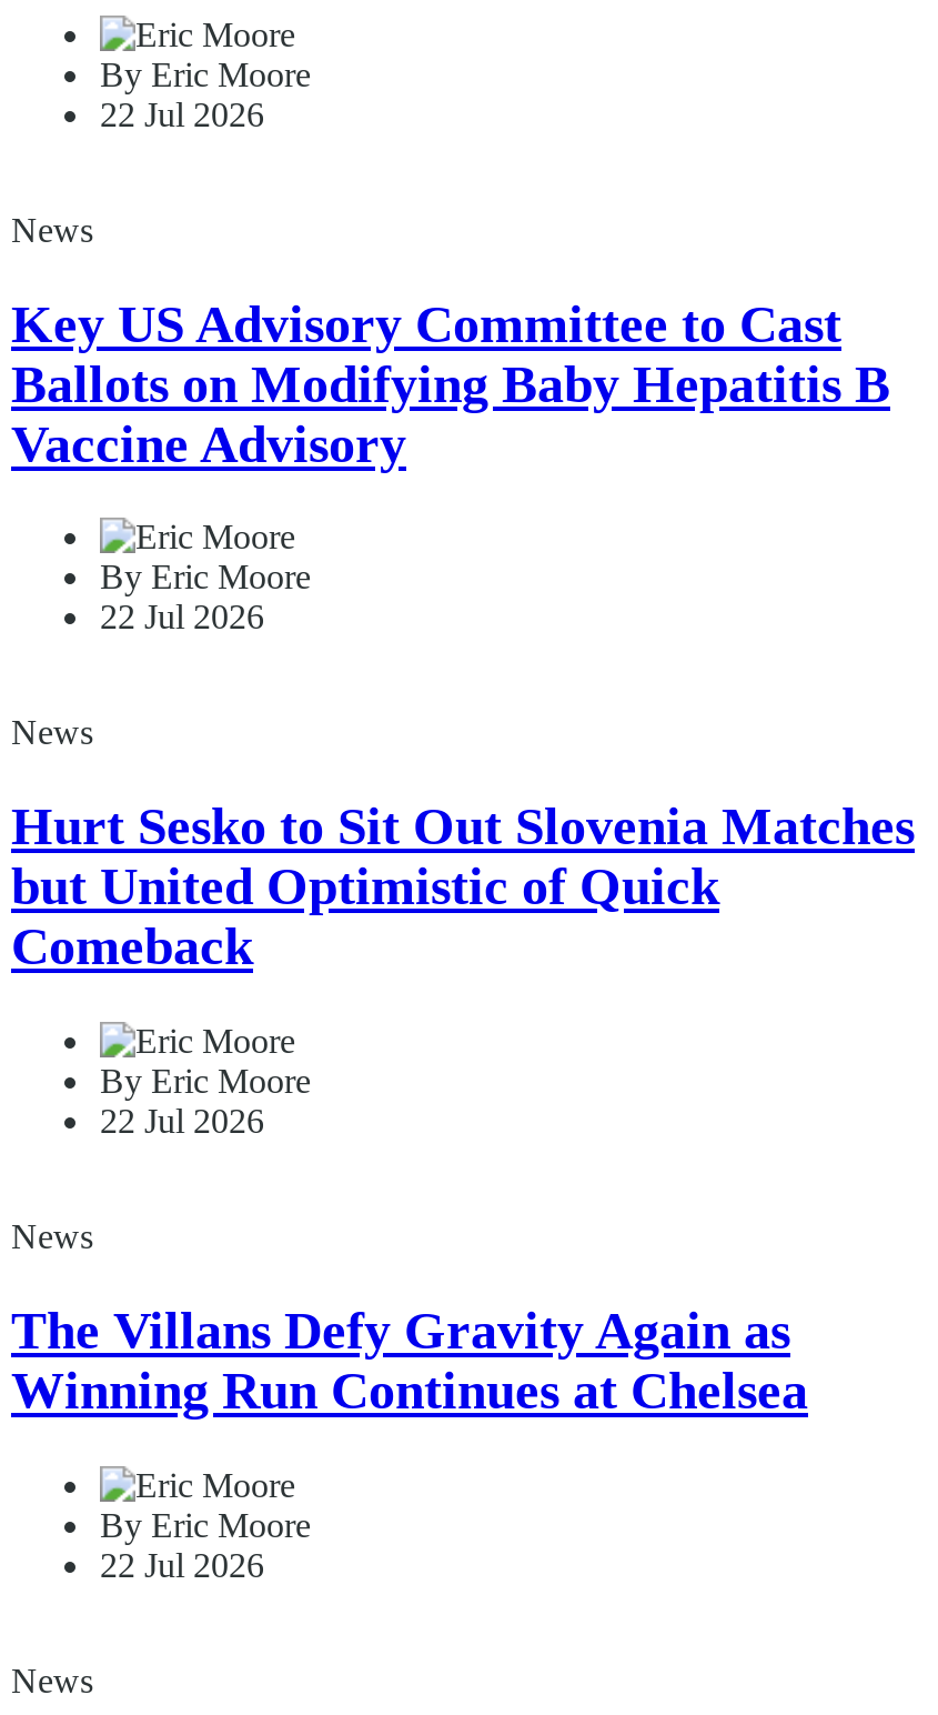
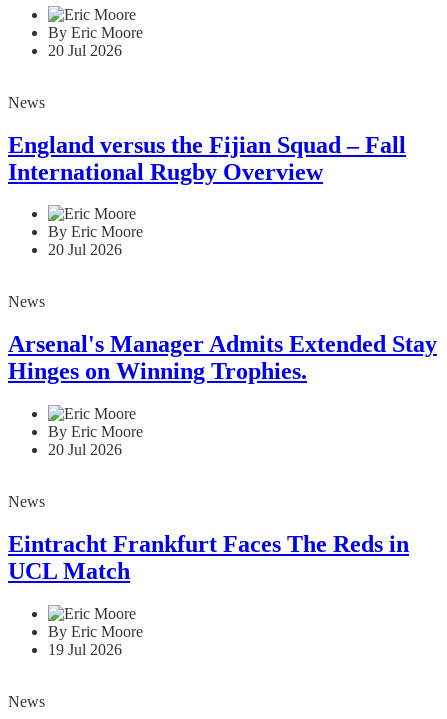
- 22 Jul 2026
+ 20 Jul 2026

- Key US Advisory Committee to Cast
- Ballots on Modifying Baby Hepatitis B
- Vaccine Advisory
+ England versus the Fijian Squad – Fall
+ International Rugby Overview

- 22 Jul 2026
+ 20 Jul 2026

- Hurt Sesko to Sit Out Slovenia Matches
- but United Optimistic of Quick
- Comeback
+ Arsenal's Manager Admits Extended Stay
+ Hinges on Winning Trophies.

- 22 Jul 2026
+ 20 Jul 2026

- The Villans Defy Gravity Again as
- Winning Run Continues at Chelsea
+ Eintracht Frankfurt Faces The Reds in
+ UCL Match

- 22 Jul 2026
+ 19 Jul 2026
